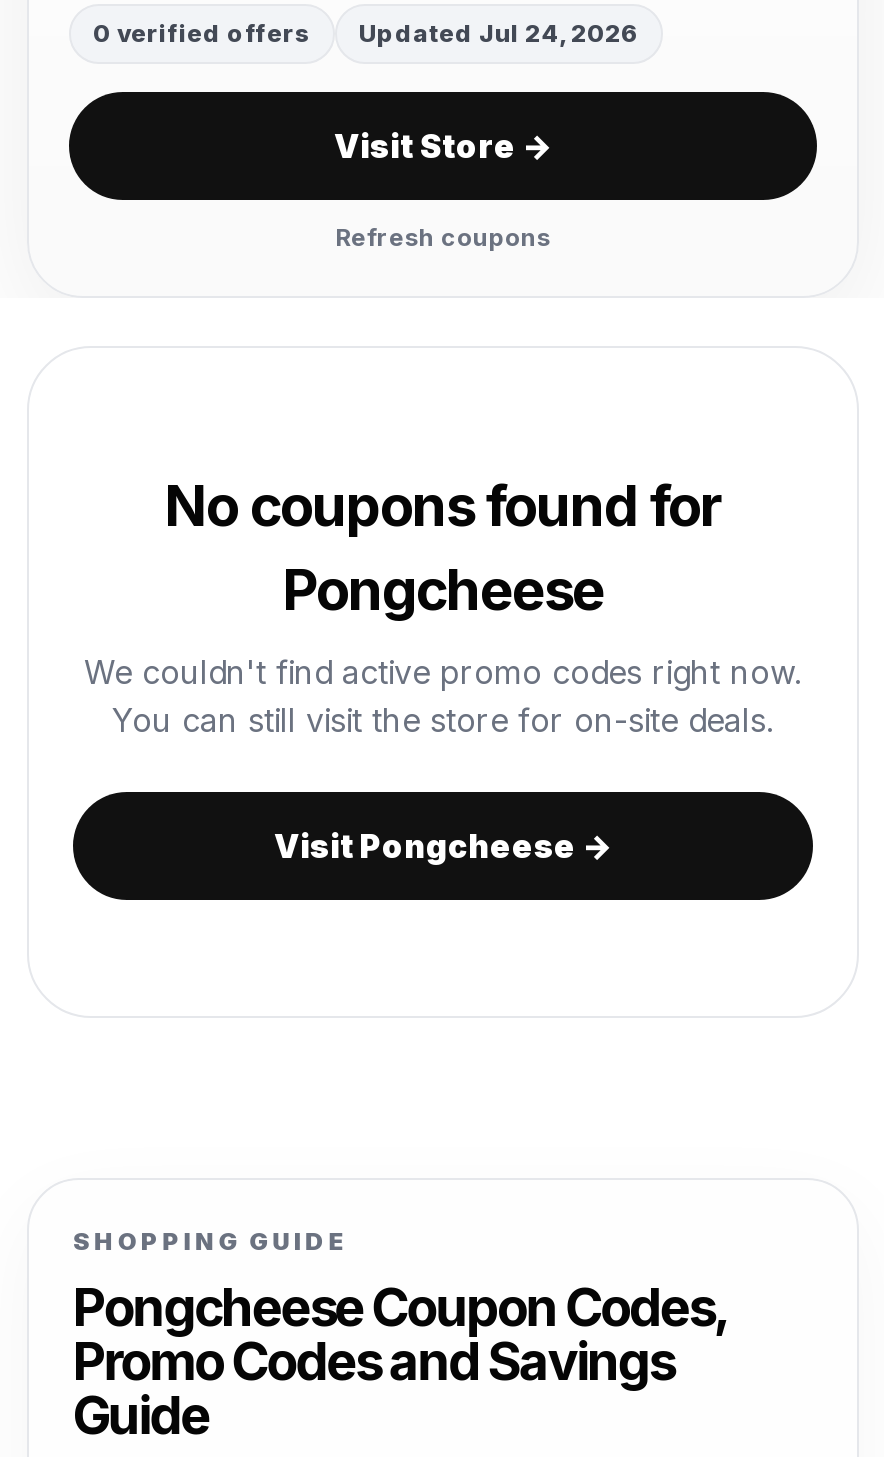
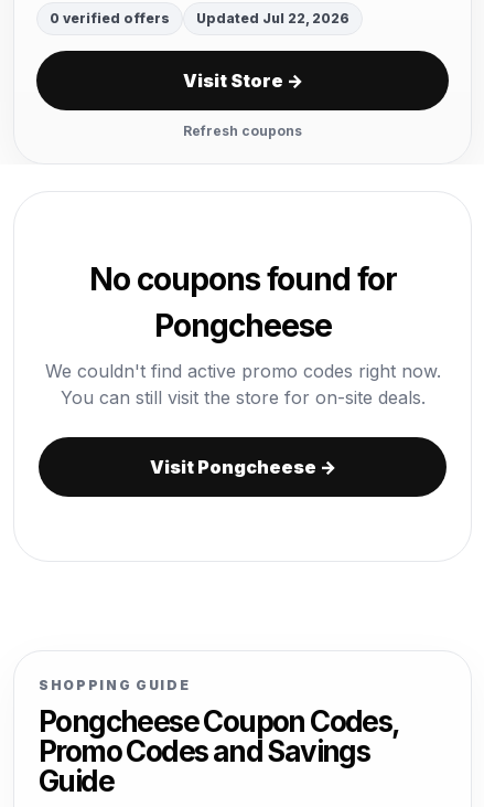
- Updated Jul 24, 2026
+ Updated Jul 22, 2026
